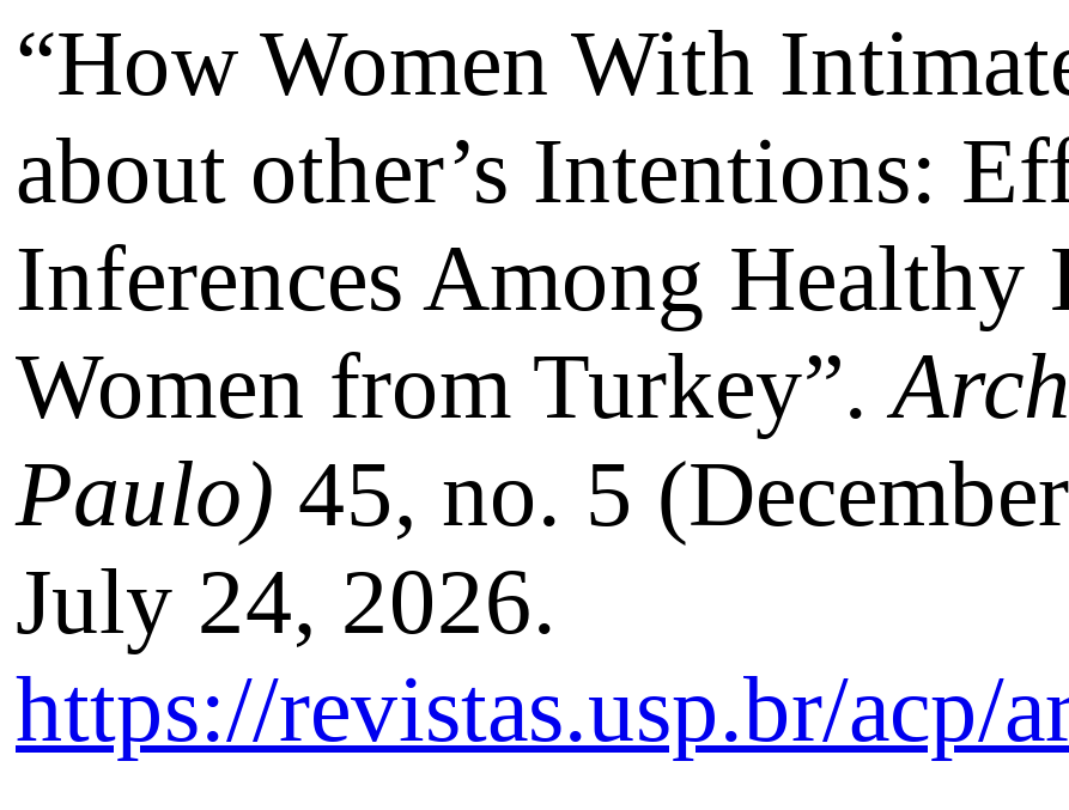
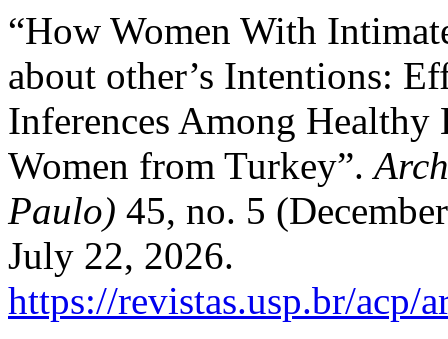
- July 24, 2026.
+ July 22, 2026.
